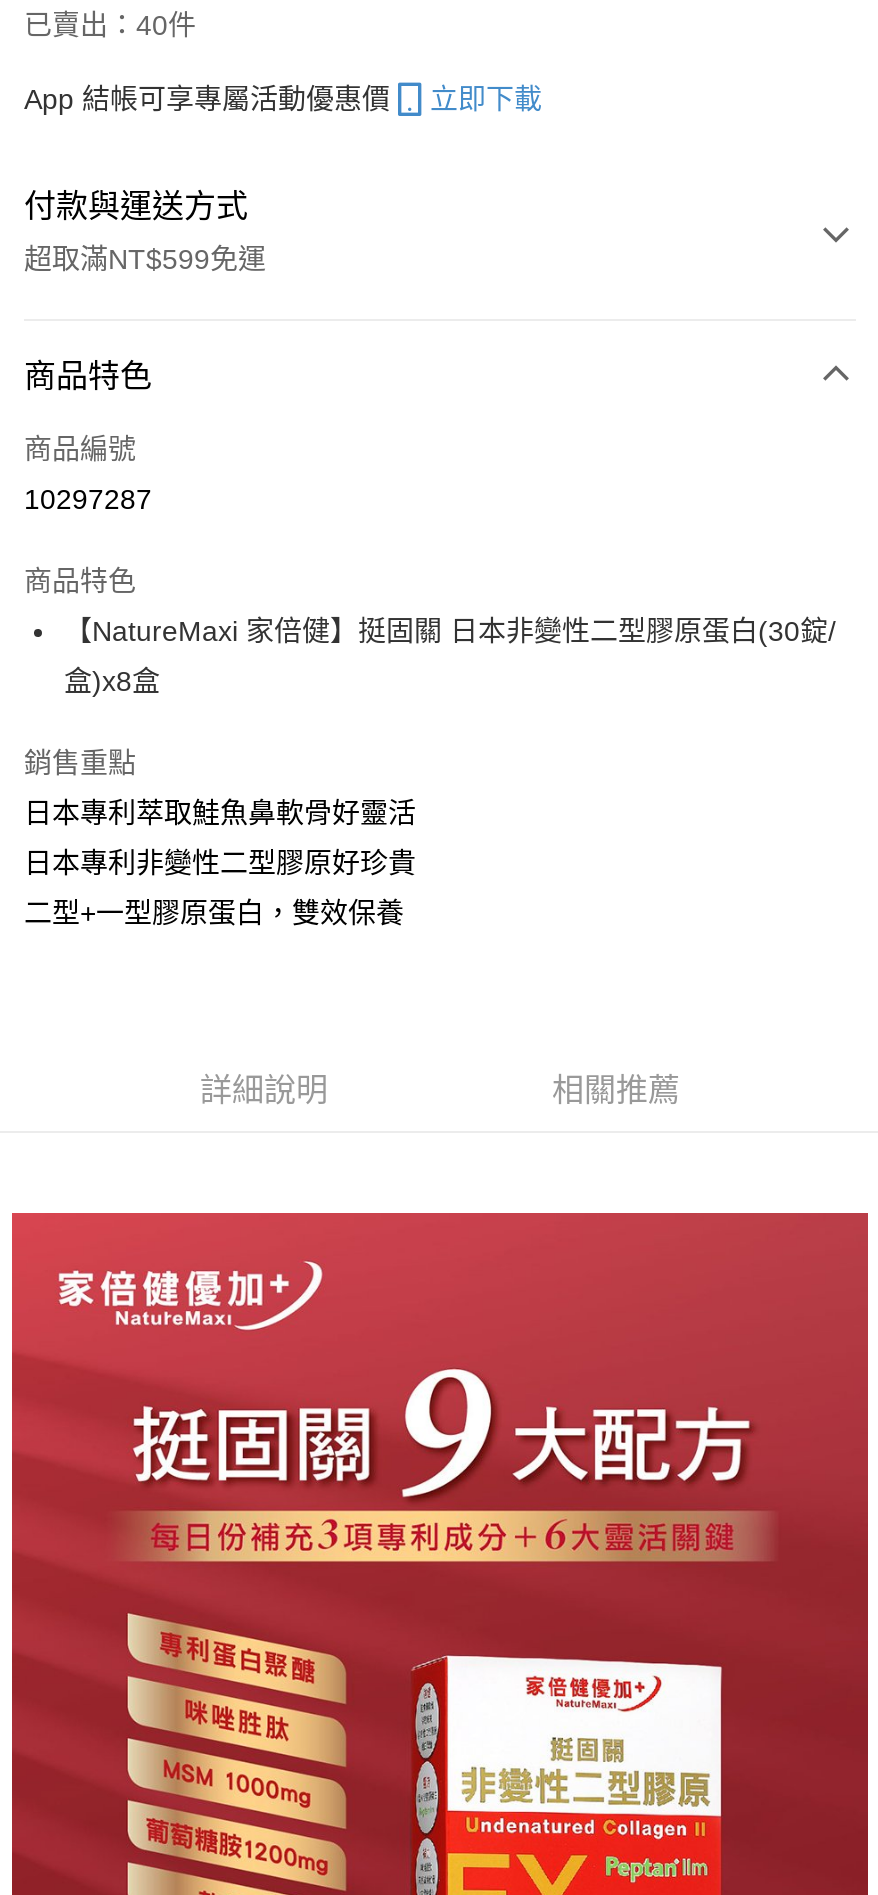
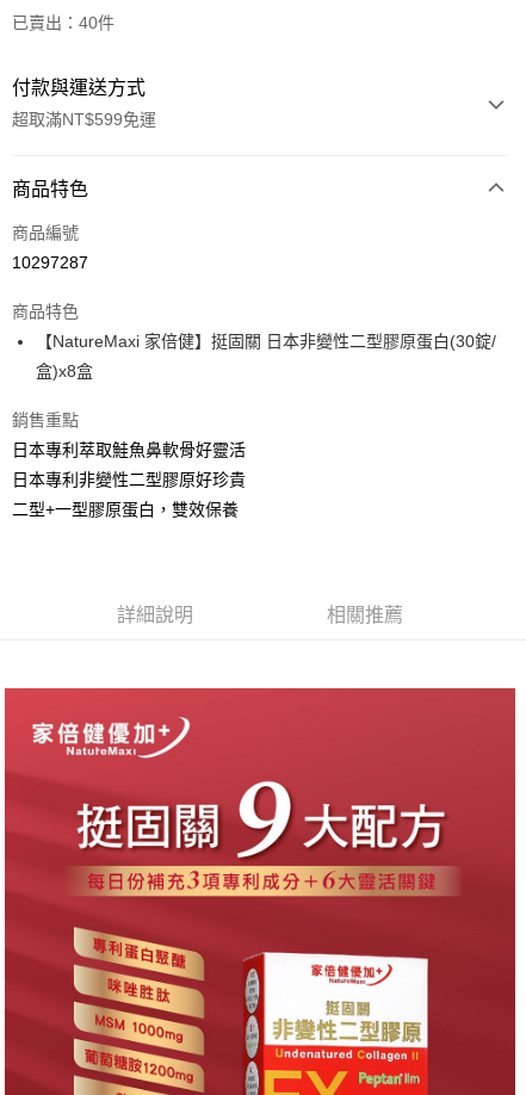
- App 結帳可享專屬活動優惠價
- 立即下載
